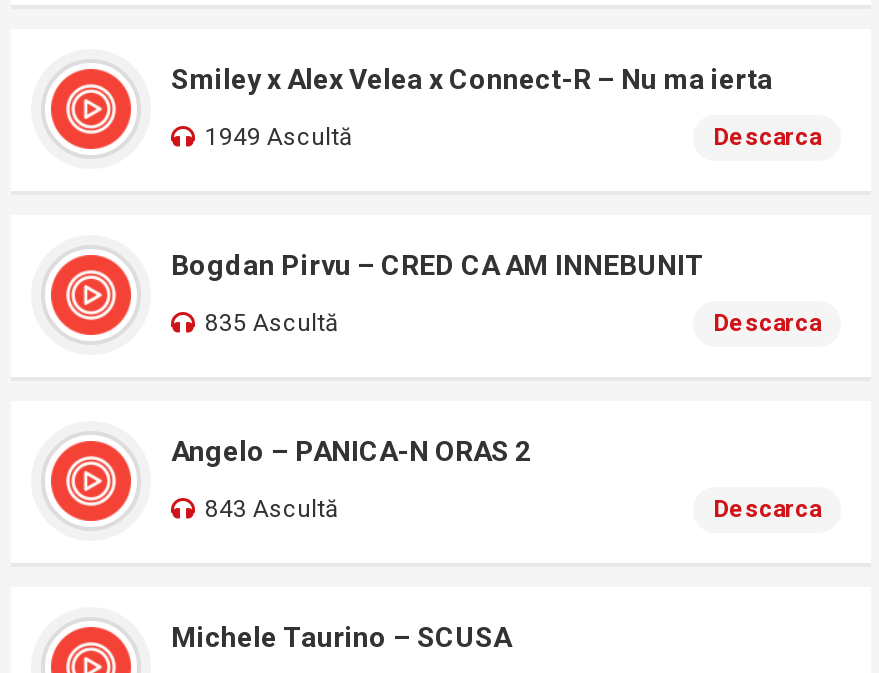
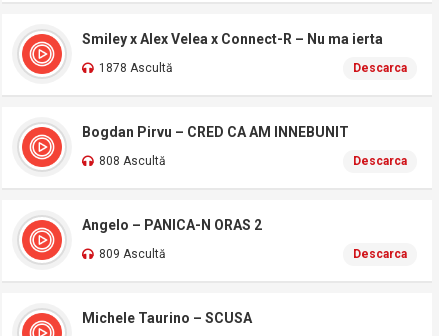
- 1949 Ascultă
+ 1878 Ascultă

- 835 Ascultă
+ 808 Ascultă

- 843 Ascultă
+ 809 Ascultă
